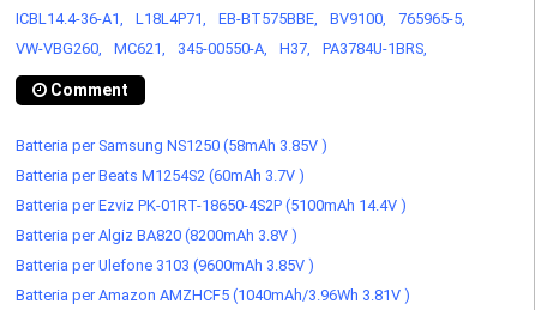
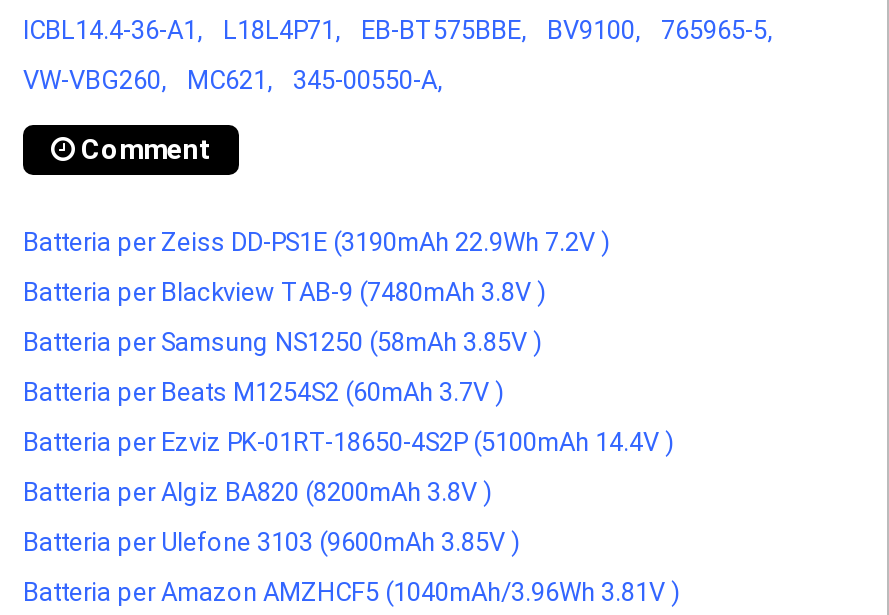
- H37,
- PA3784U-1BRS,

+ Batteria per Zeiss DD-PS1E (3190mAh 22.9Wh 7.2V )
+ Batteria per Blackview TAB-9 (7480mAh 3.8V )
